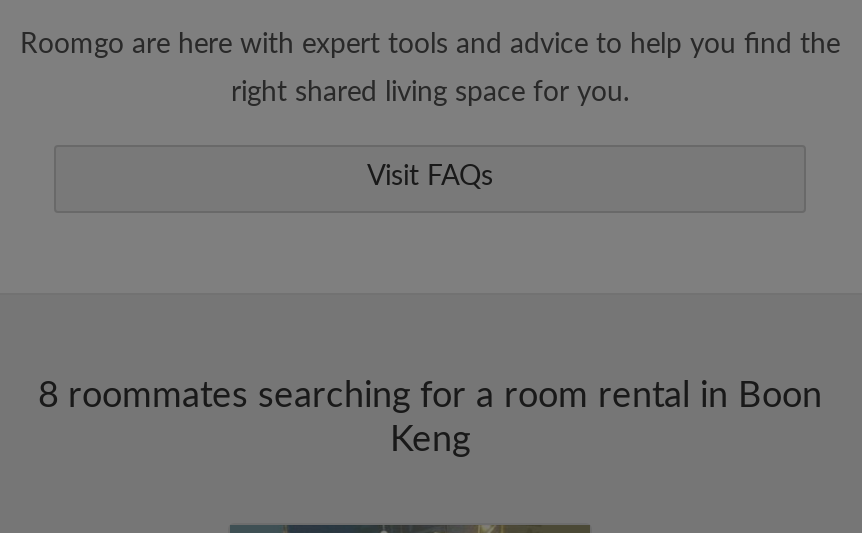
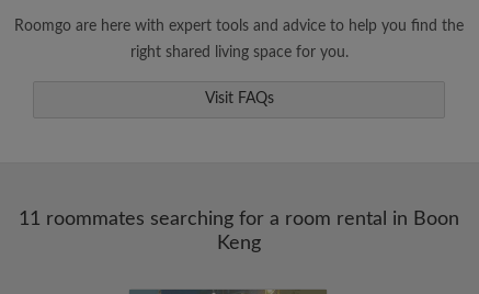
- 8 roommates searching for a room rental in Boon
+ 11 roommates searching for a room rental in Boon
